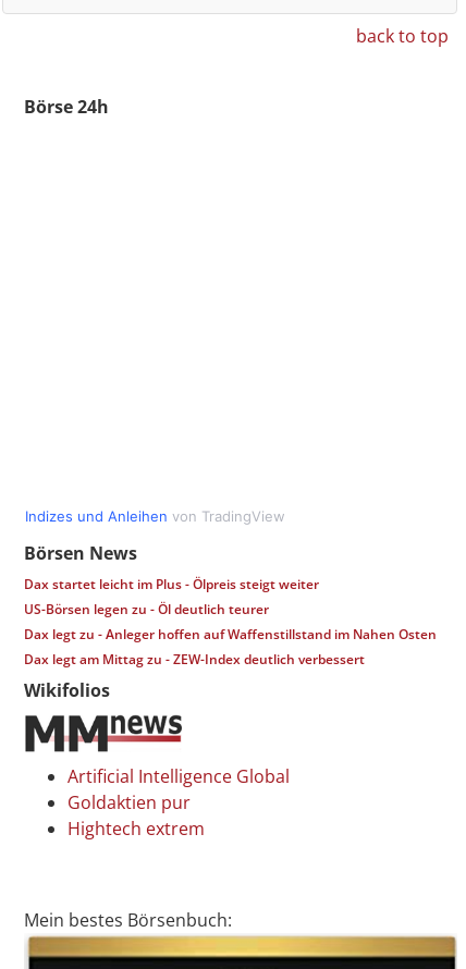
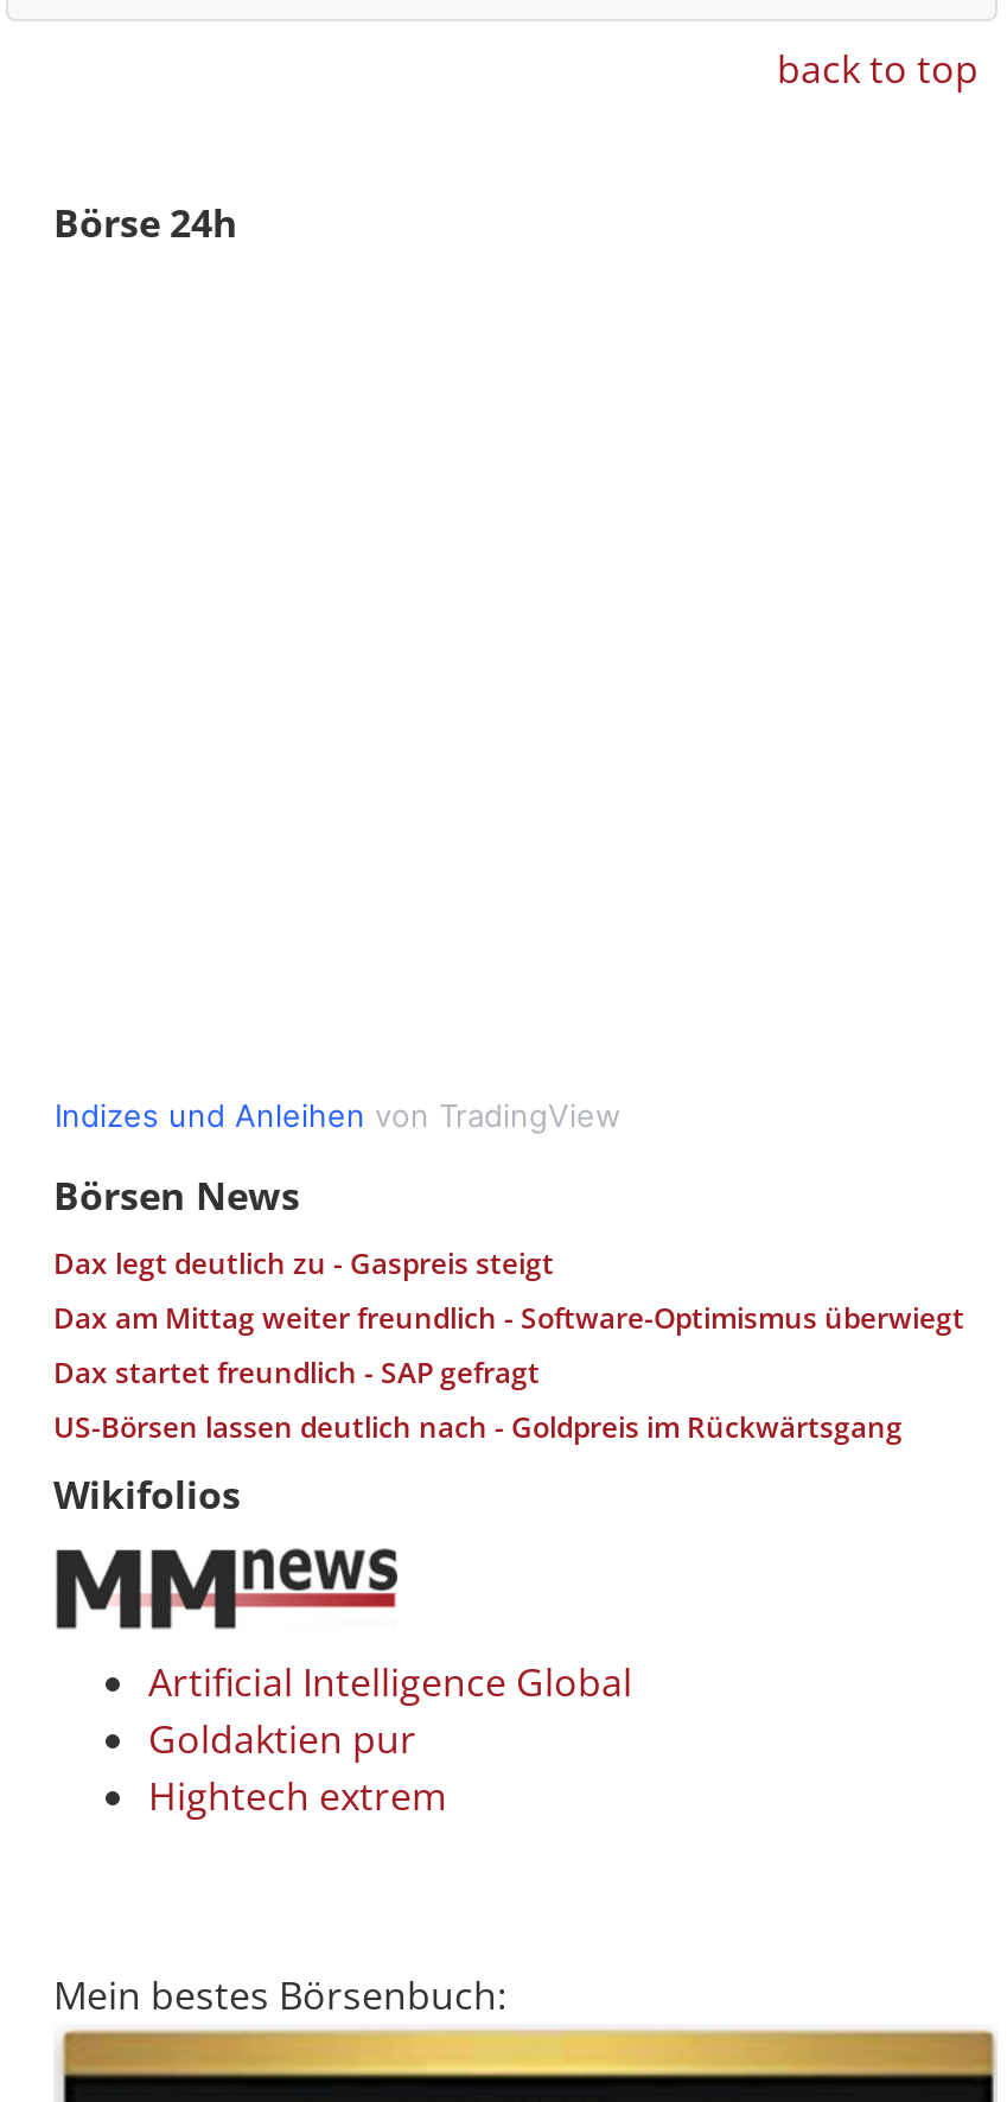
- Dax startet leicht im Plus - Ölpreis steigt weiter
- US-Börsen legen zu - Öl deutlich teurer
- Dax legt zu - Anleger hoffen auf Waffenstillstand im Nahen Osten
- Dax legt am Mittag zu - ZEW-Index deutlich verbessert
+ Dax legt deutlich zu - Gaspreis steigt
+ Dax am Mittag weiter freundlich - Software-Optimismus überwiegt
+ Dax startet freundlich - SAP gefragt
+ US-Börsen lassen deutlich nach - Goldpreis im Rückwärtsgang
